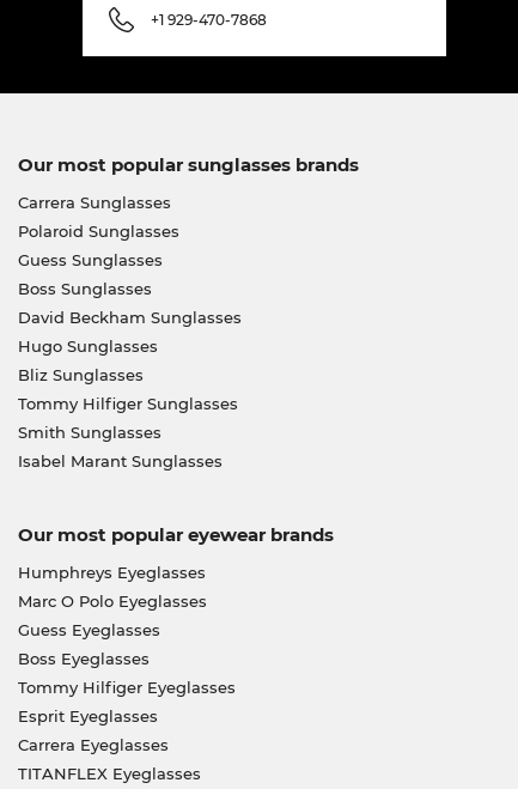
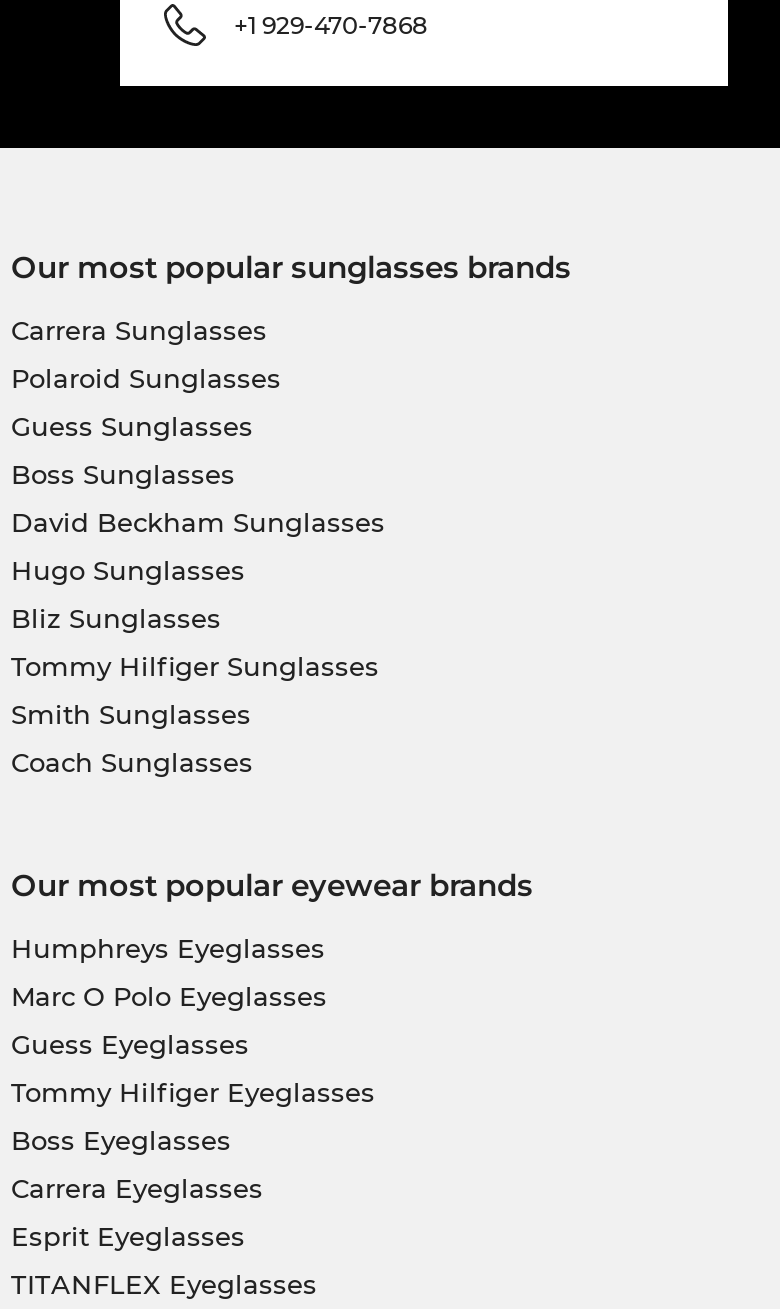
- Isabel Marant Sunglasses
+ Coach Sunglasses

moved down: Boss Eyeglasses

moved up: Tommy Hilfiger Eyeglasses

moved down: Esprit Eyeglasses

moved up: Carrera Eyeglasses
